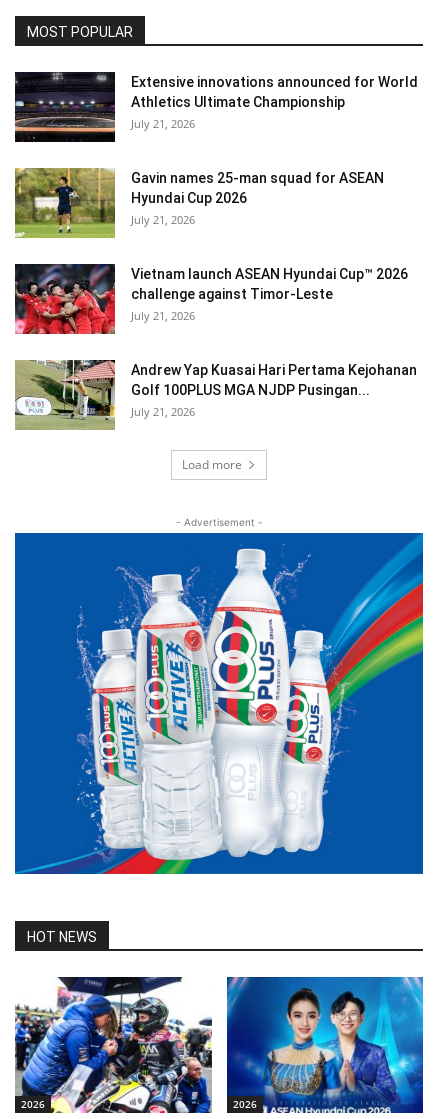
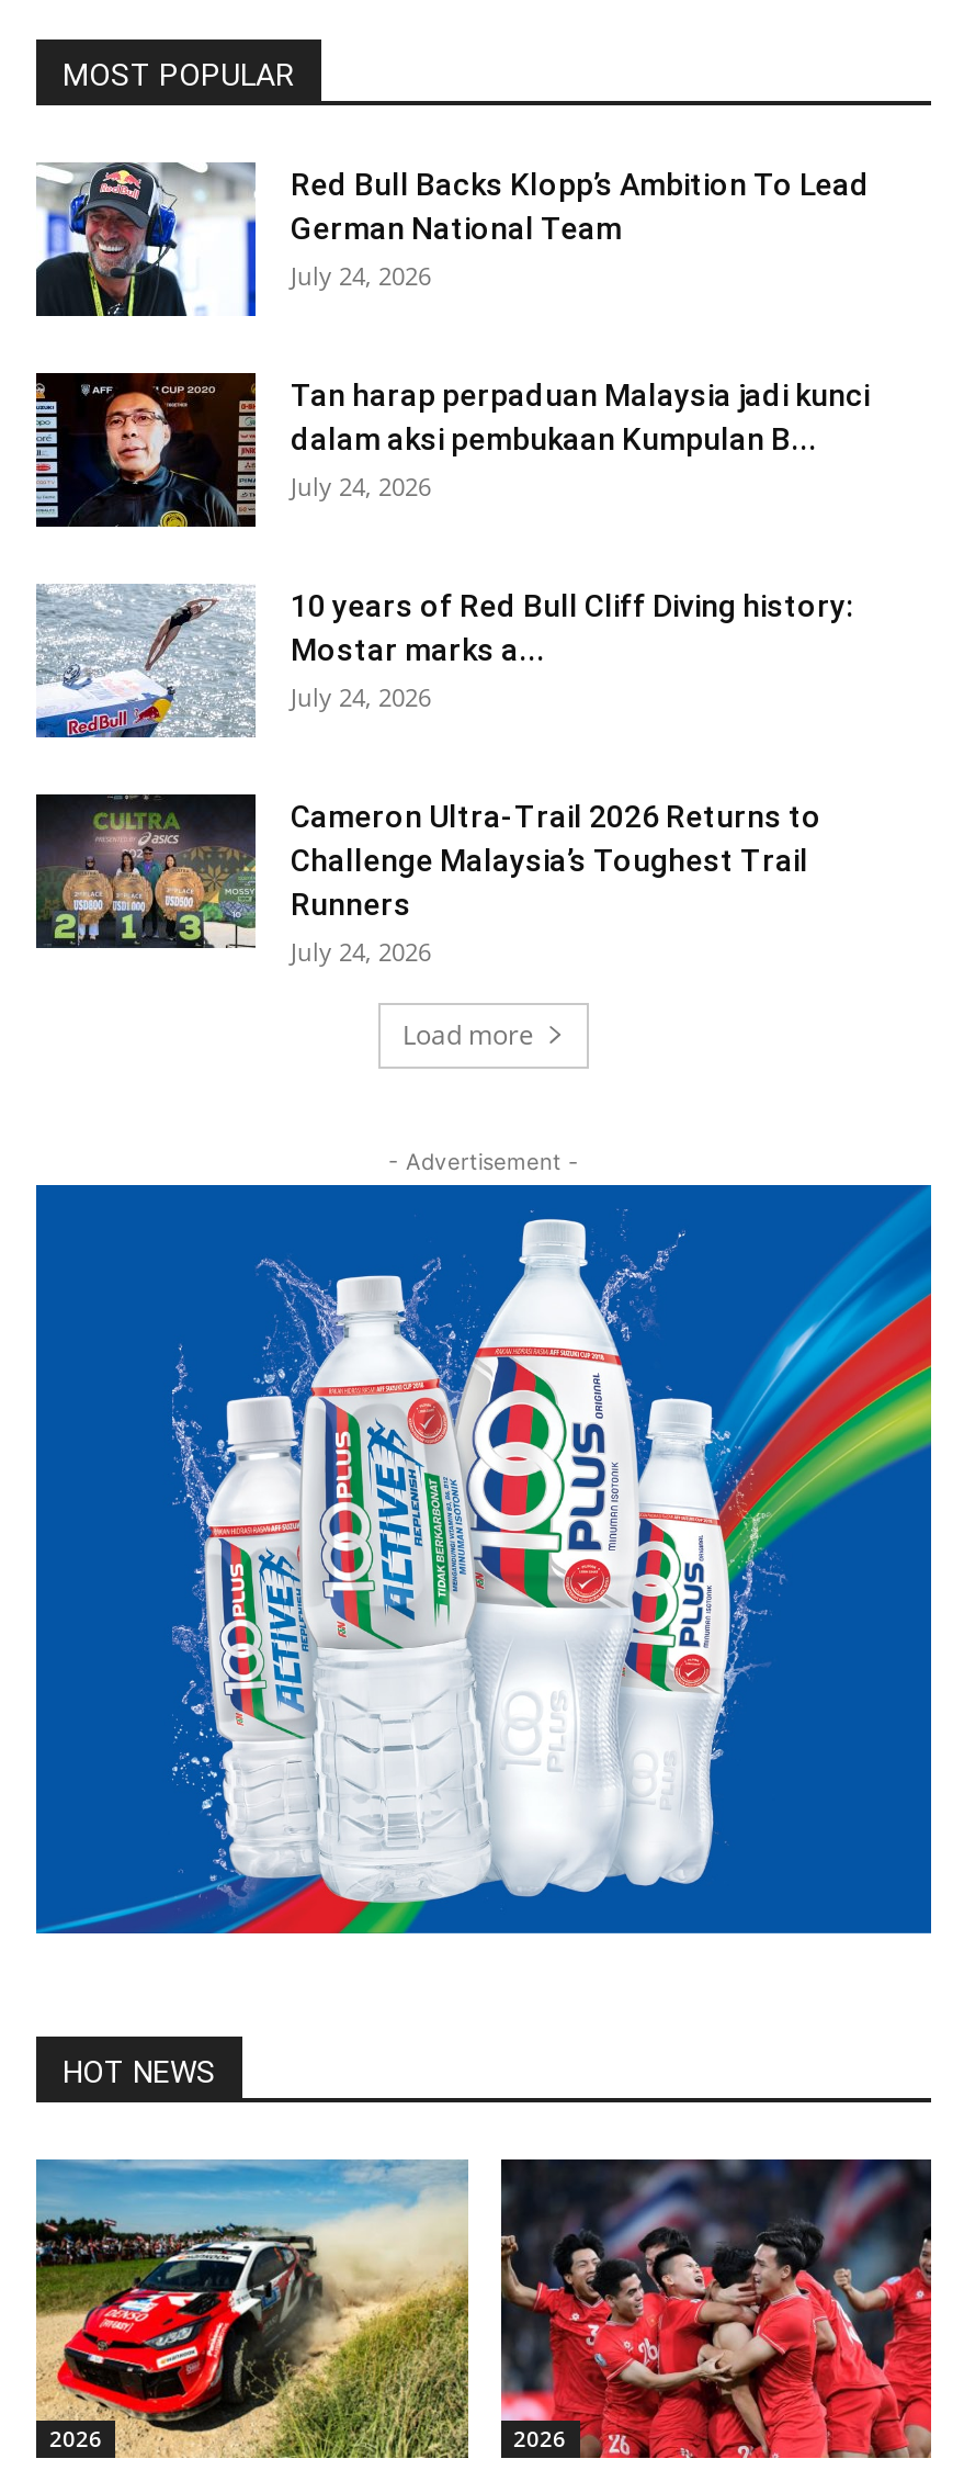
- [image]
- Extensive innovations announced for World
- Athletics Ultimate Championship
- July 21, 2026
+ [image]
+ Red Bull Backs Klopp’s Ambition To Lead
+ German National Team
+ July 24, 2026

- [image]
- Gavin names 25-man squad for ASEAN
- Hyundai Cup 2026
- July 21, 2026
+ [image]
+ Tan harap perpaduan Malaysia jadi kunci
+ dalam aksi pembukaan Kumpulan B...
+ July 24, 2026

- [image]
- Vietnam launch ASEAN Hyundai Cup™ 2026
- challenge against Timor-Leste
- July 21, 2026
+ [image]
+ 10 years of Red Bull Cliff Diving history:
+ Mostar marks a...
+ July 24, 2026

- [image]
- Andrew Yap Kuasai Hari Pertama Kejohanan
- Golf 100PLUS MGA NJDP Pusingan...
- July 21, 2026
+ [image]
+ Cameron Ultra-Trail 2026 Returns to
+ Challenge Malaysia’s Toughest Trail
+ Runners
+ July 24, 2026

- [image]
+ [image]

- [image]
+ [image]
